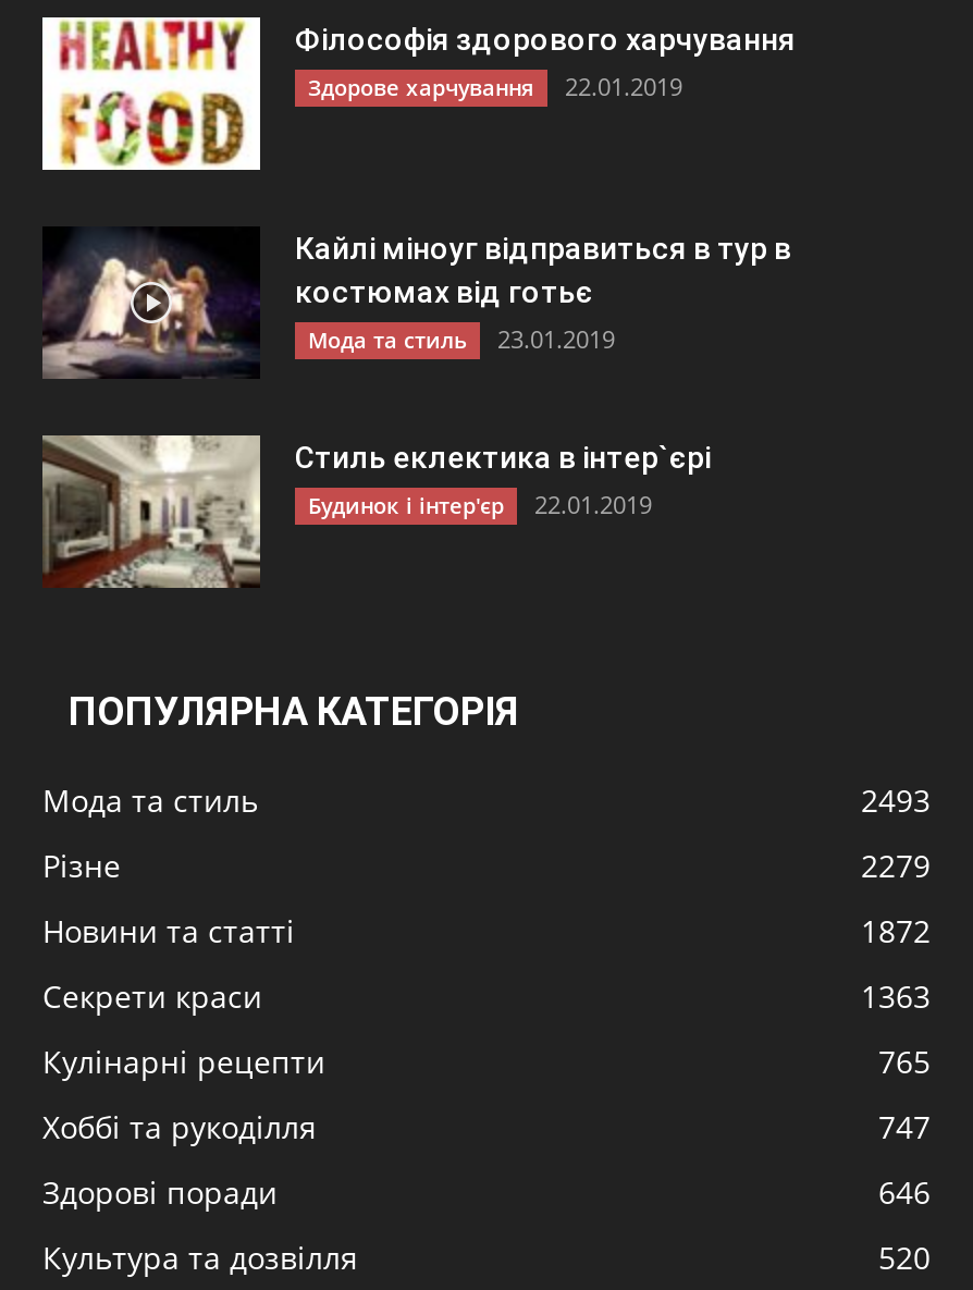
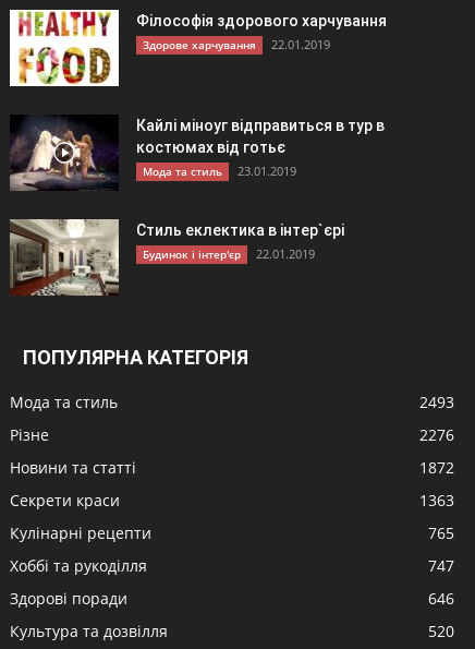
- 2279
+ 2276
